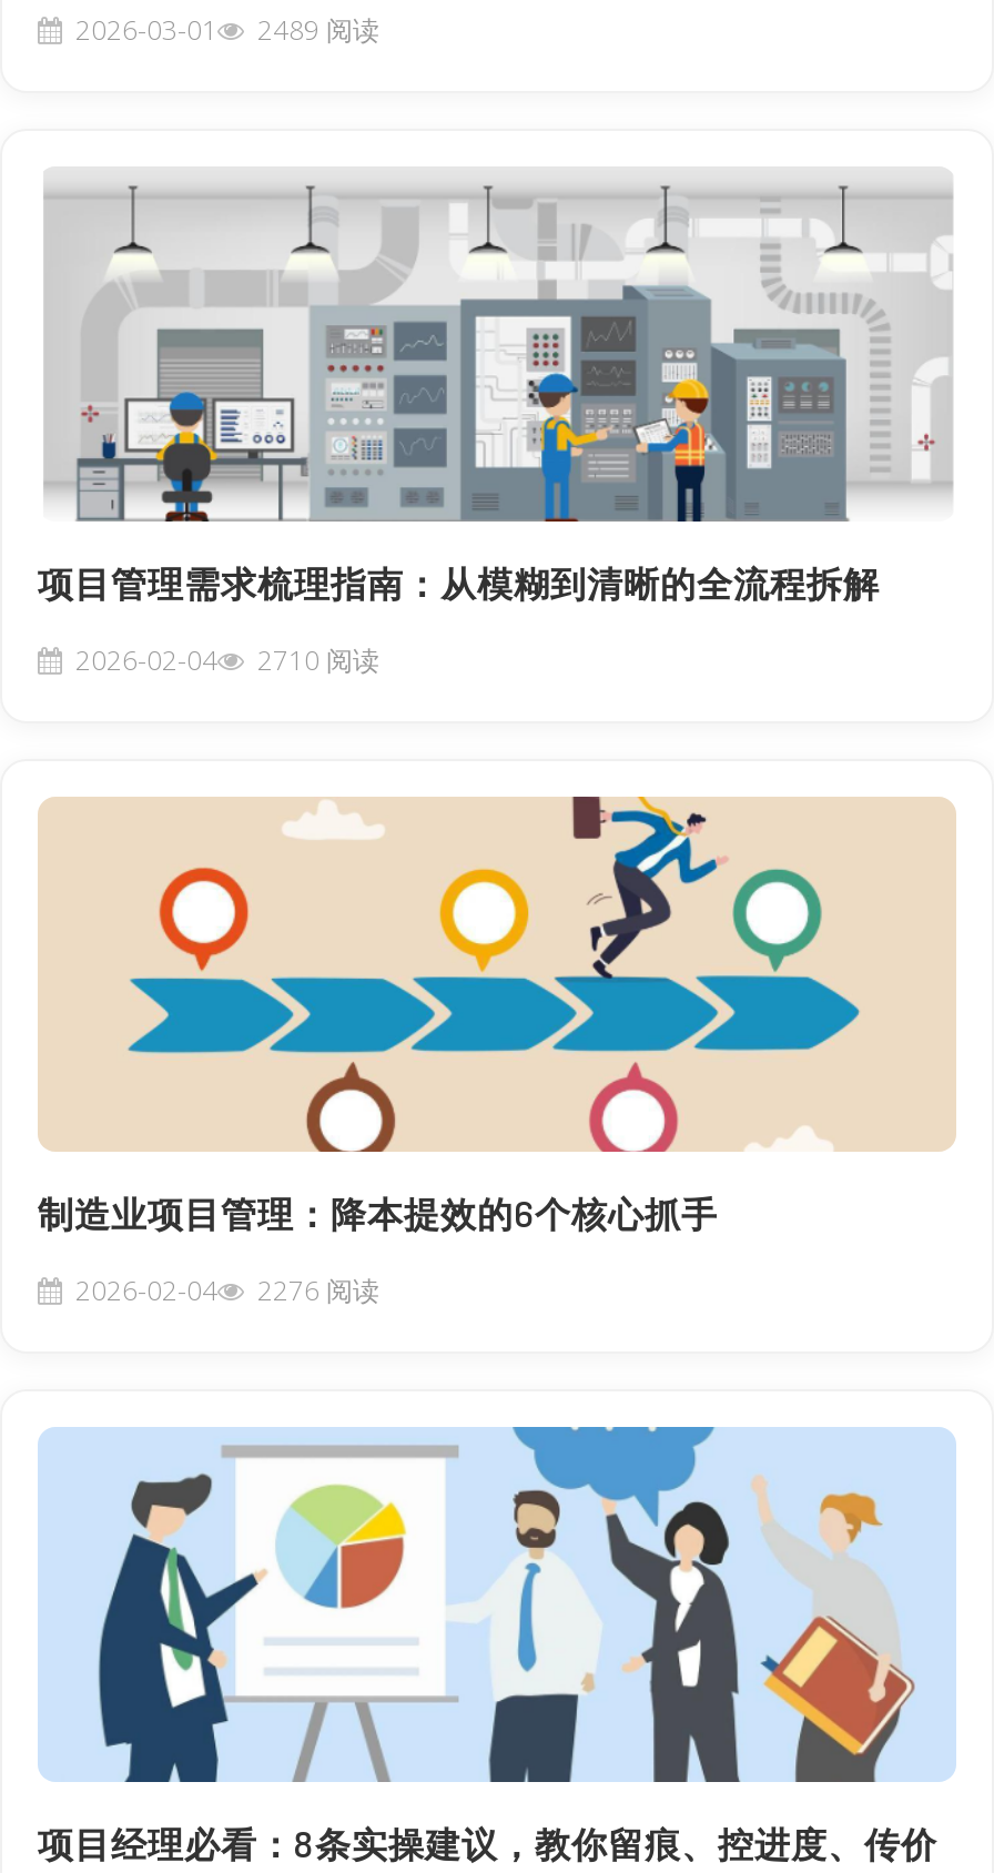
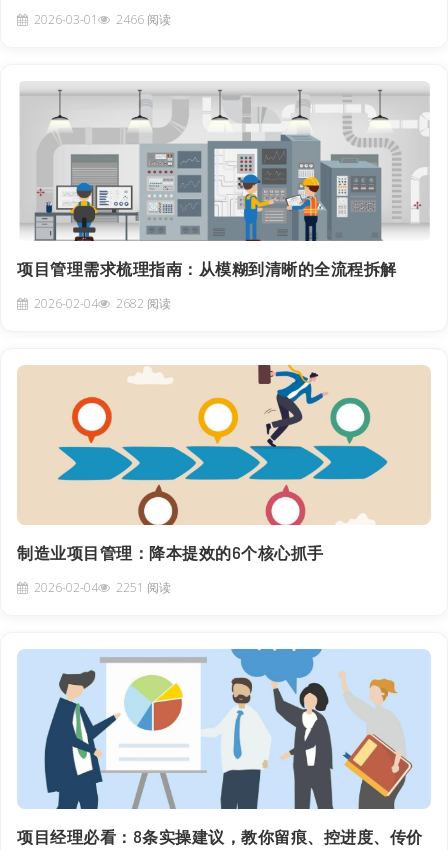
- 2026-03-01 2489 阅读
+ 2026-03-01 2466 阅读

- 2026-02-04 2710 阅读
+ 2026-02-04 2682 阅读

- 2026-02-04 2276 阅读
+ 2026-02-04 2251 阅读
